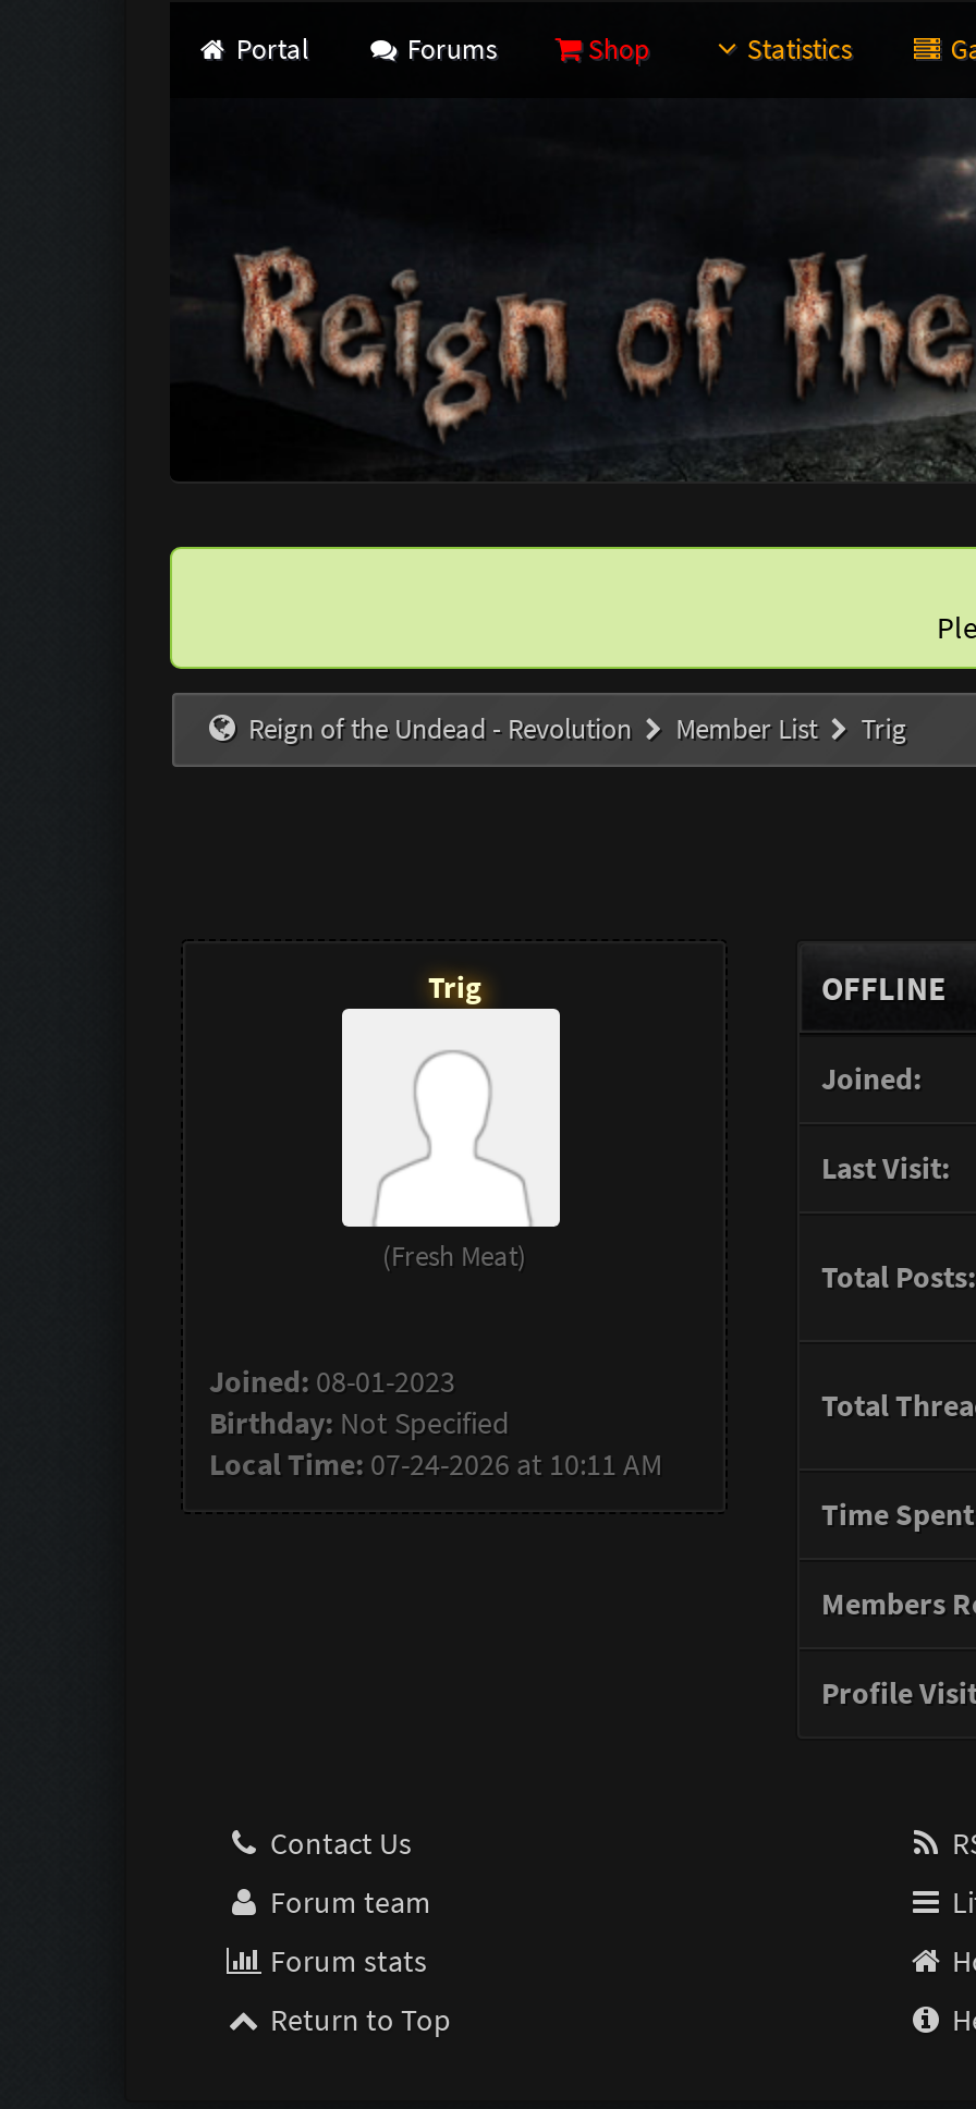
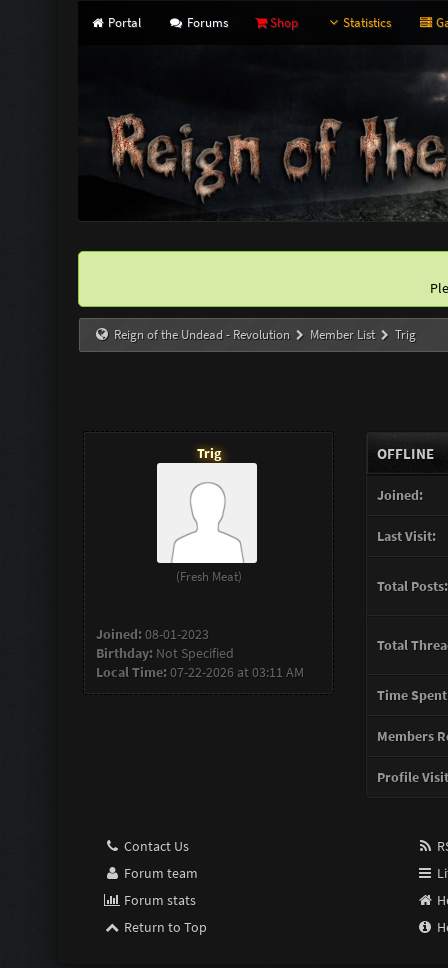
- Local Time: 07-24-2026 at 10:11 AM
+ Local Time: 07-22-2026 at 03:11 AM
